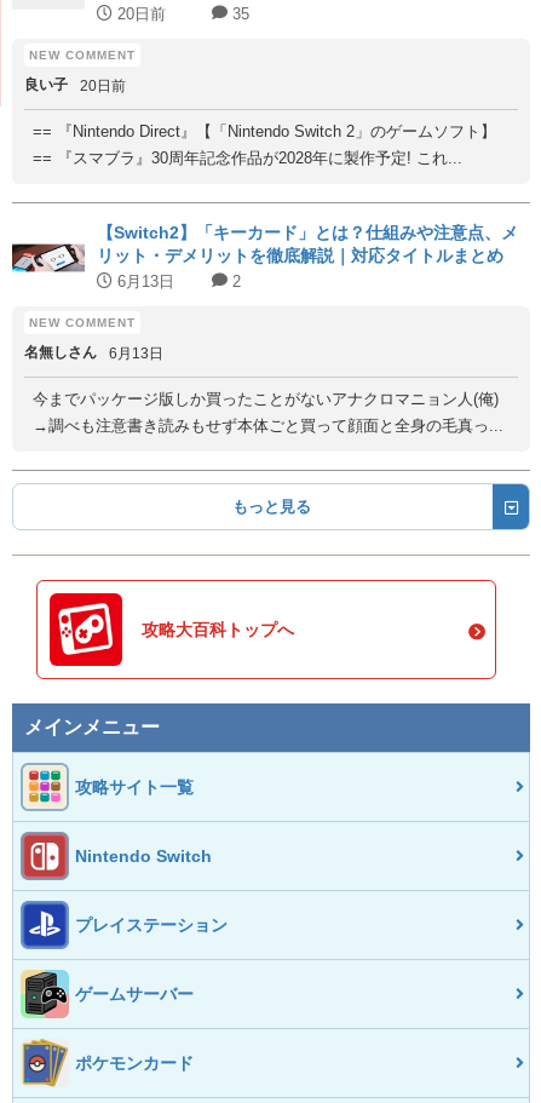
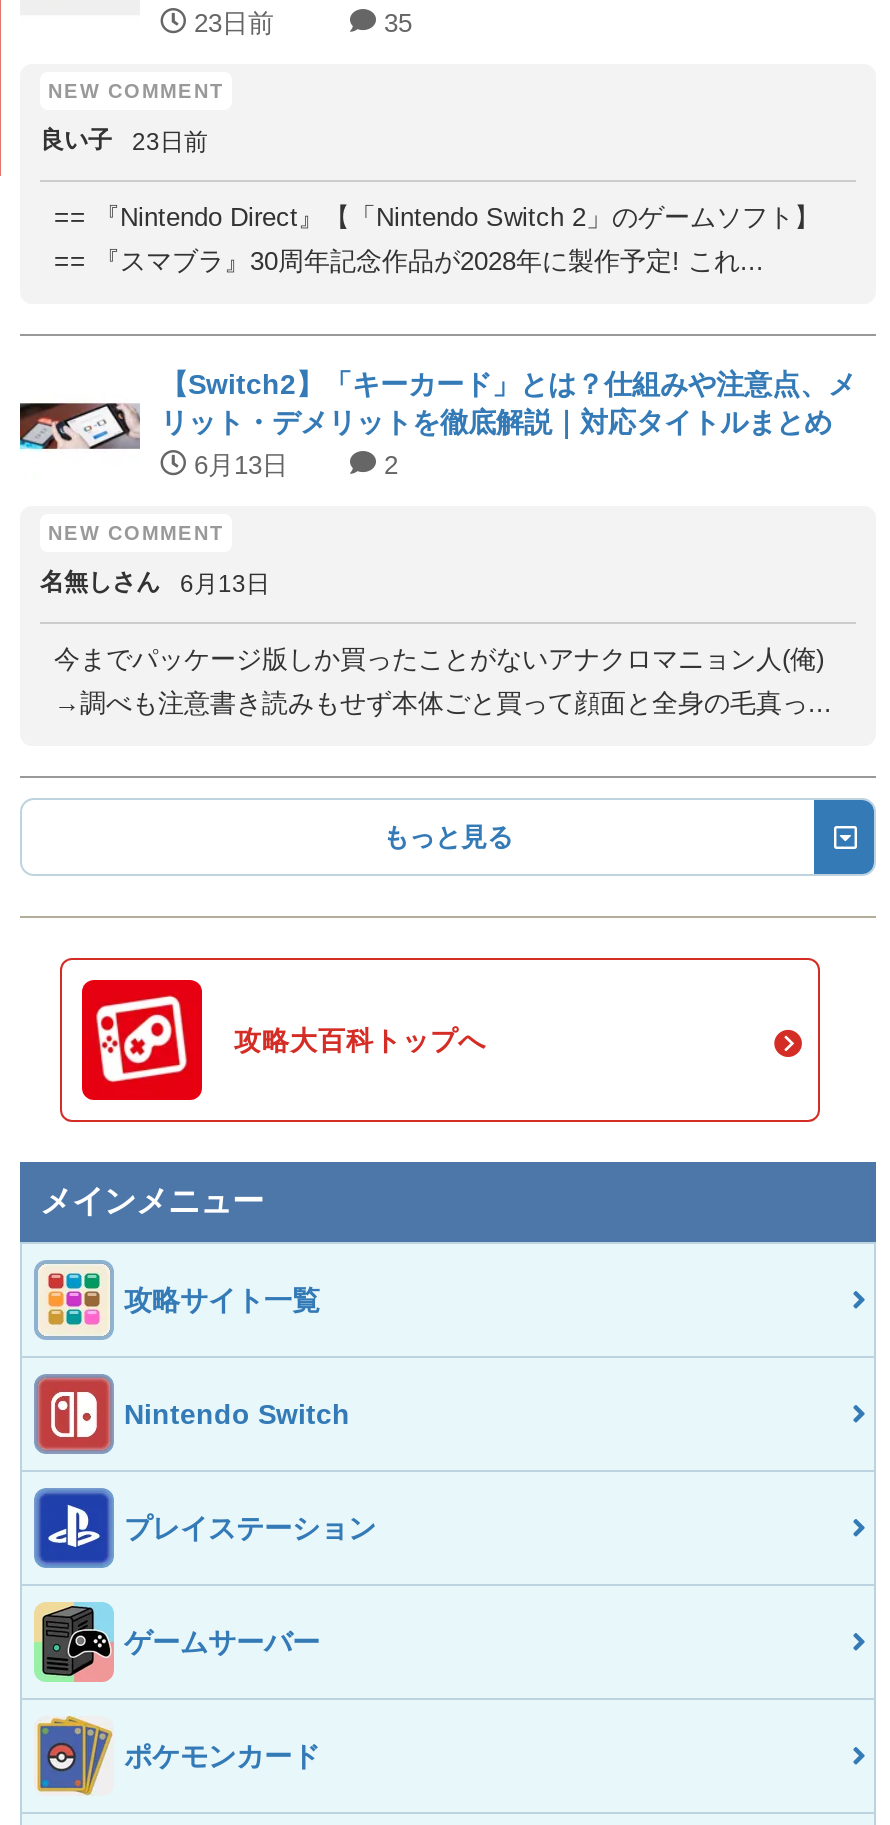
- 20日前
+ 23日前

- 良い子 20日前
+ 良い子 23日前
